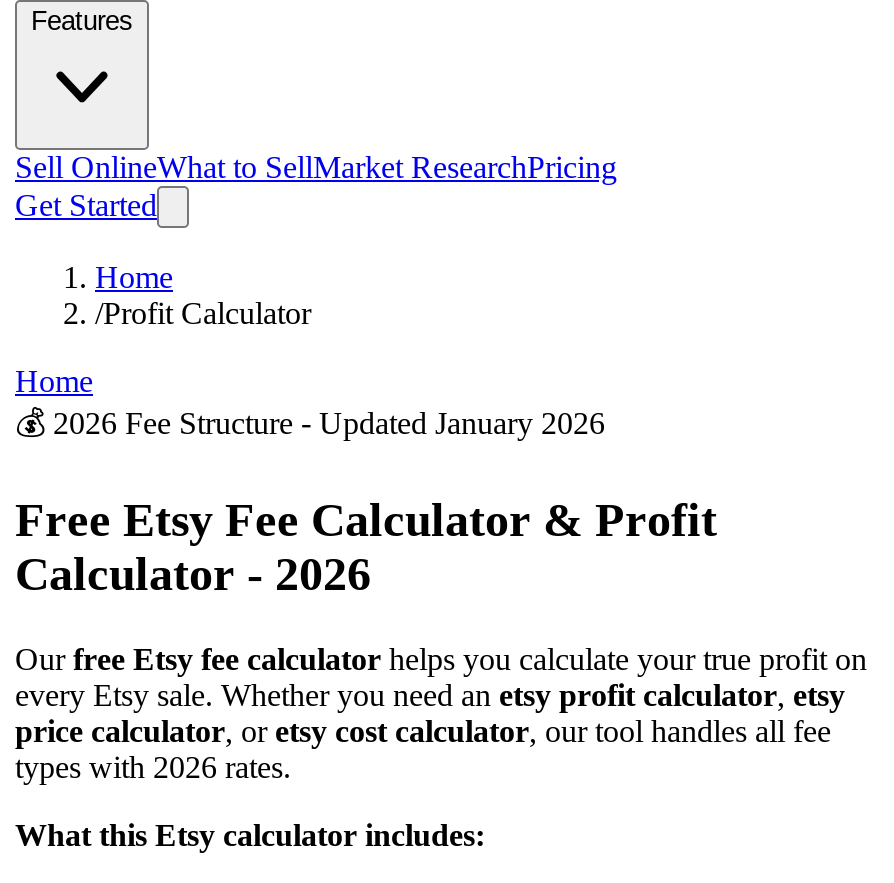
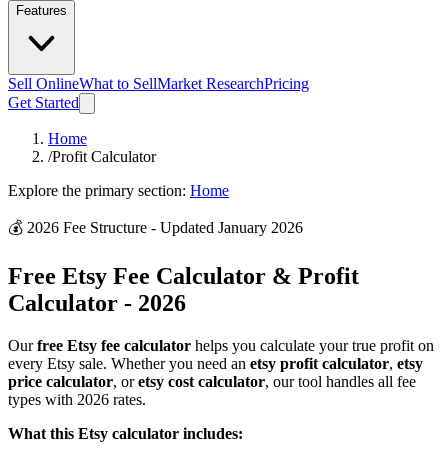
- Home
+ Explore the primary section: Home
